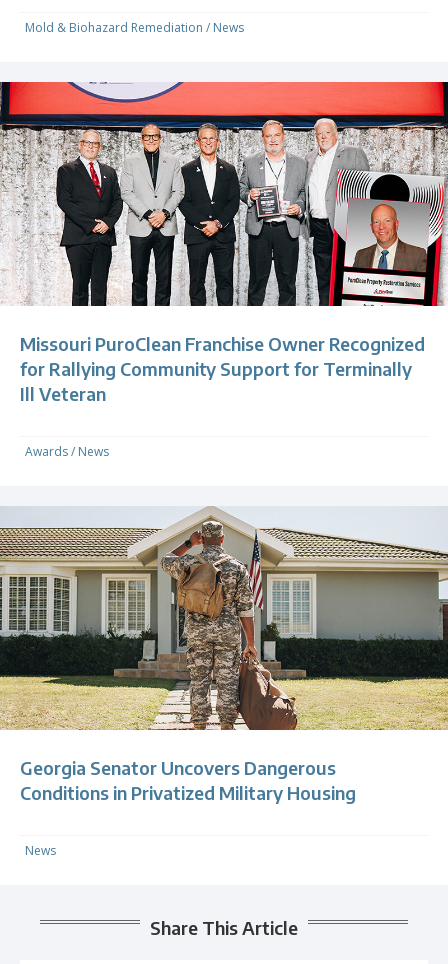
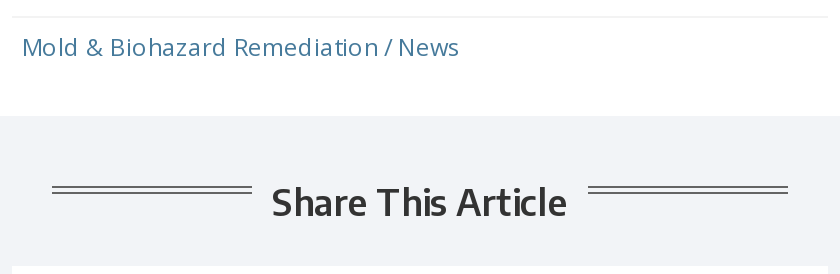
- [image]
- Missouri PuroClean Franchise Owner Recognized
- for Rallying Community Support for Terminally
- Ill Veteran
- Awards / News

- [image]
- Georgia Senator Uncovers Dangerous
- Conditions in Privatized Military Housing
- News
